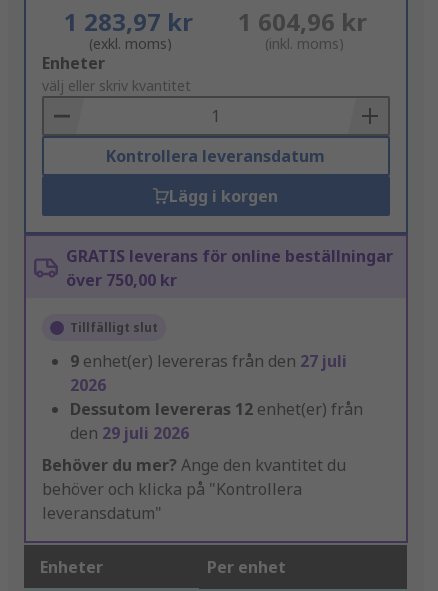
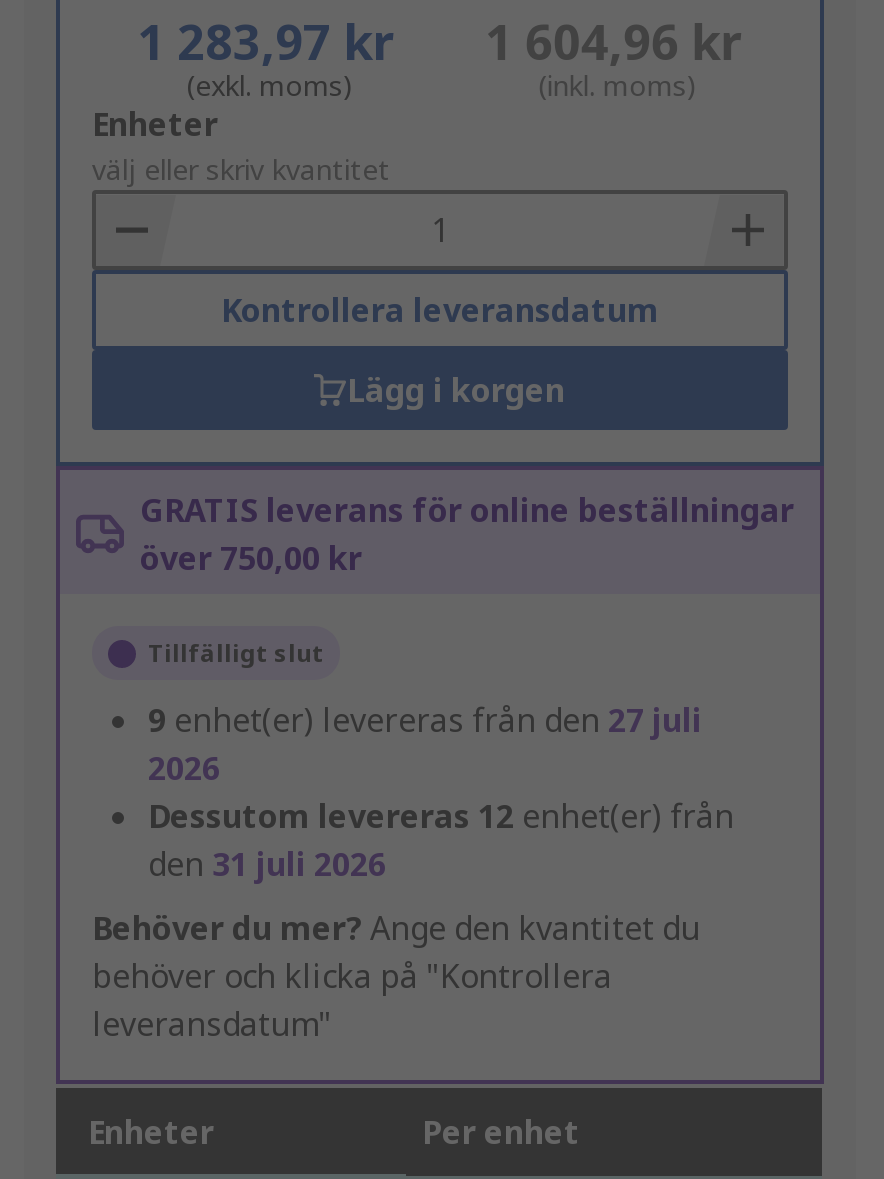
- den 29 juli 2026
+ den 31 juli 2026
